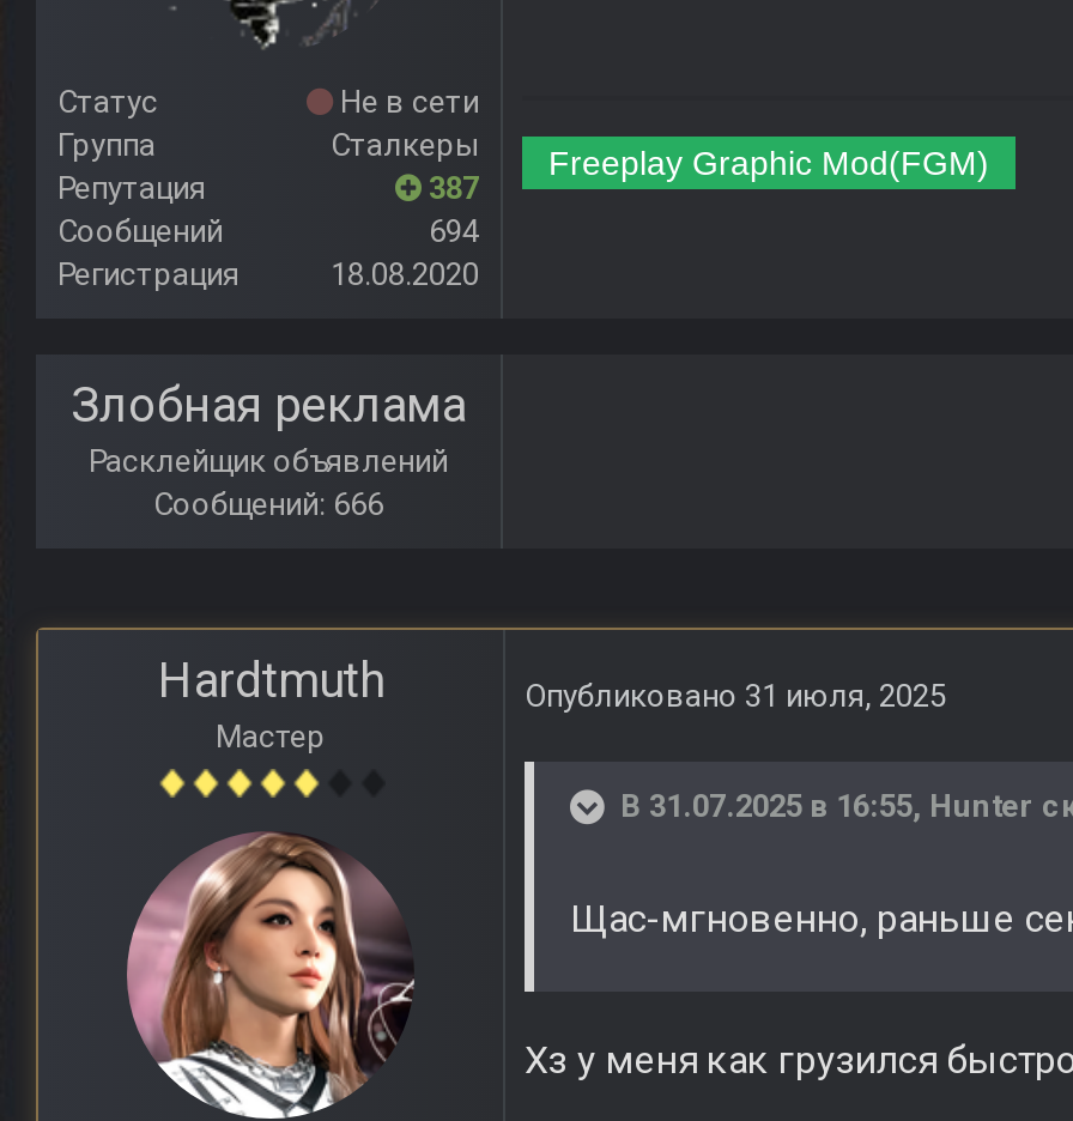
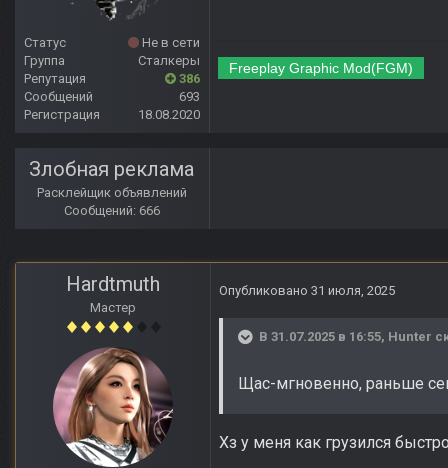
- 387
+ 386

- 694
+ 693
